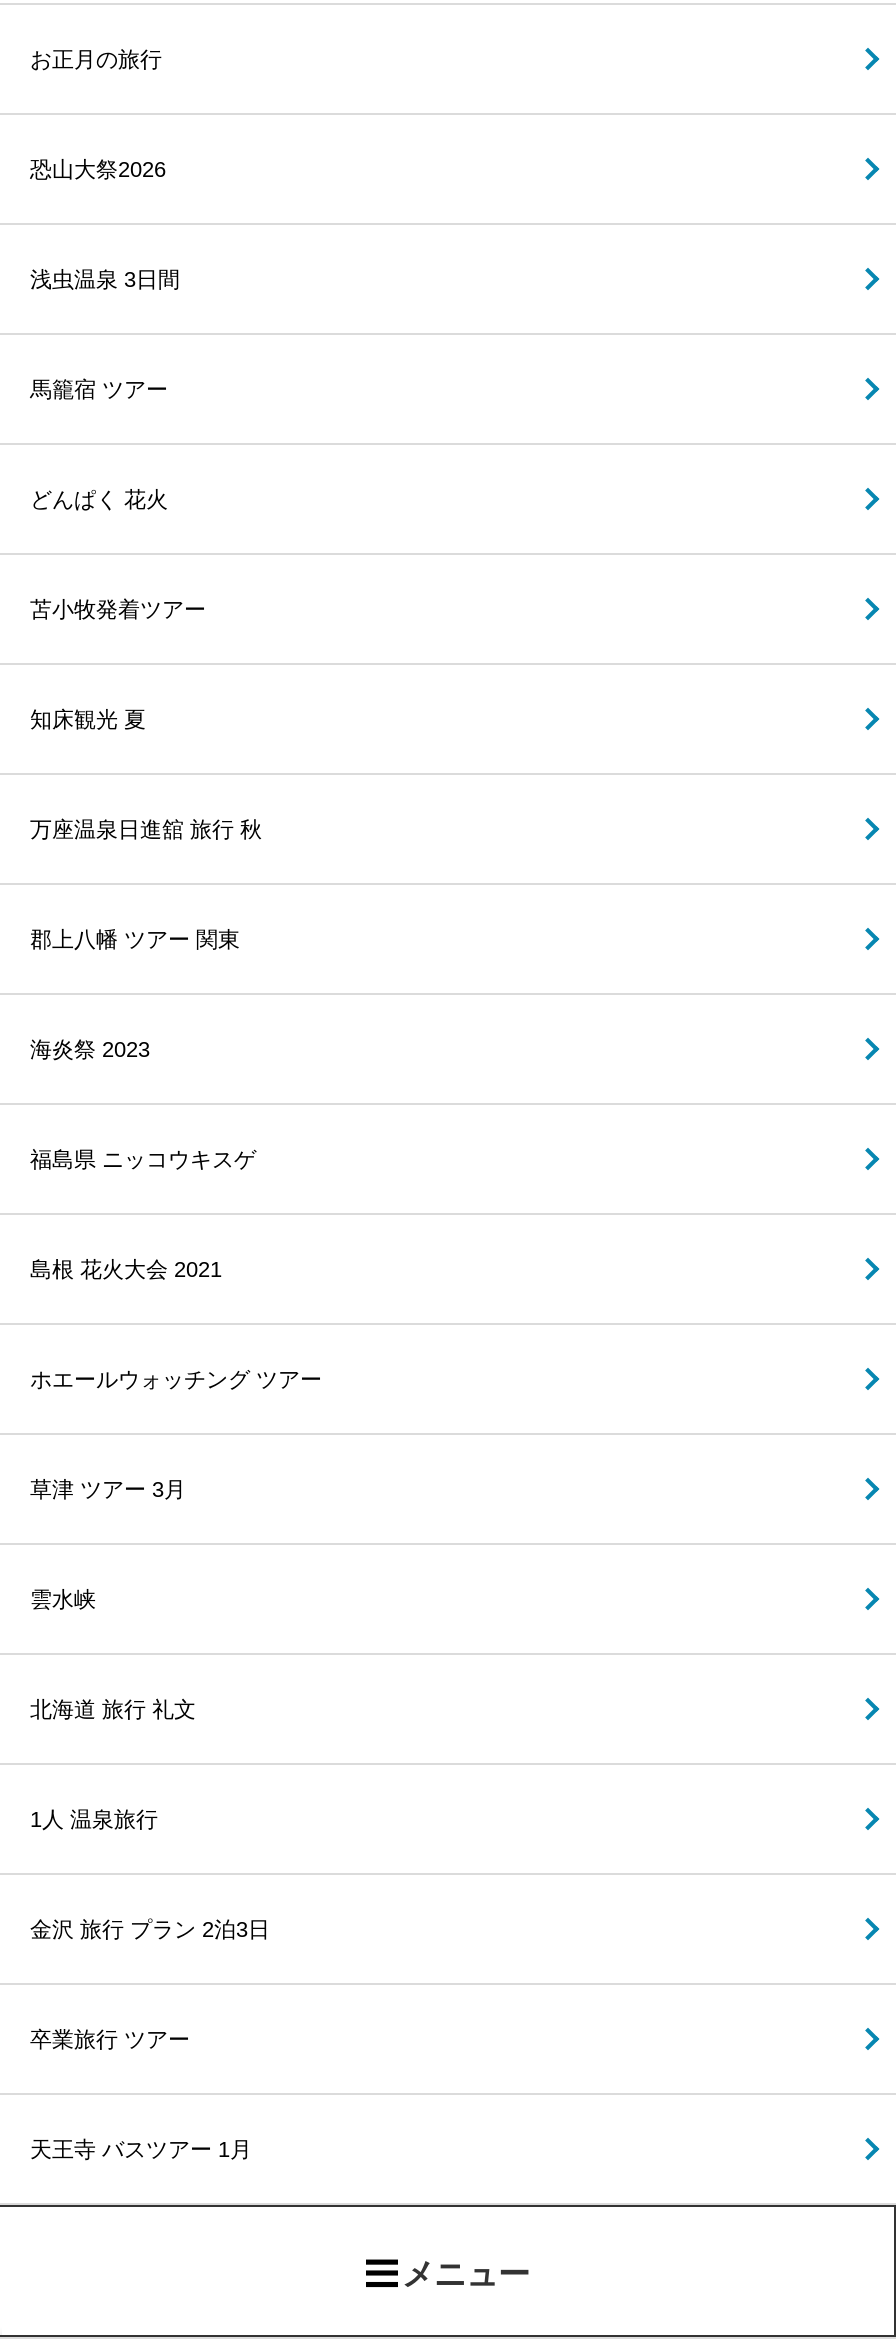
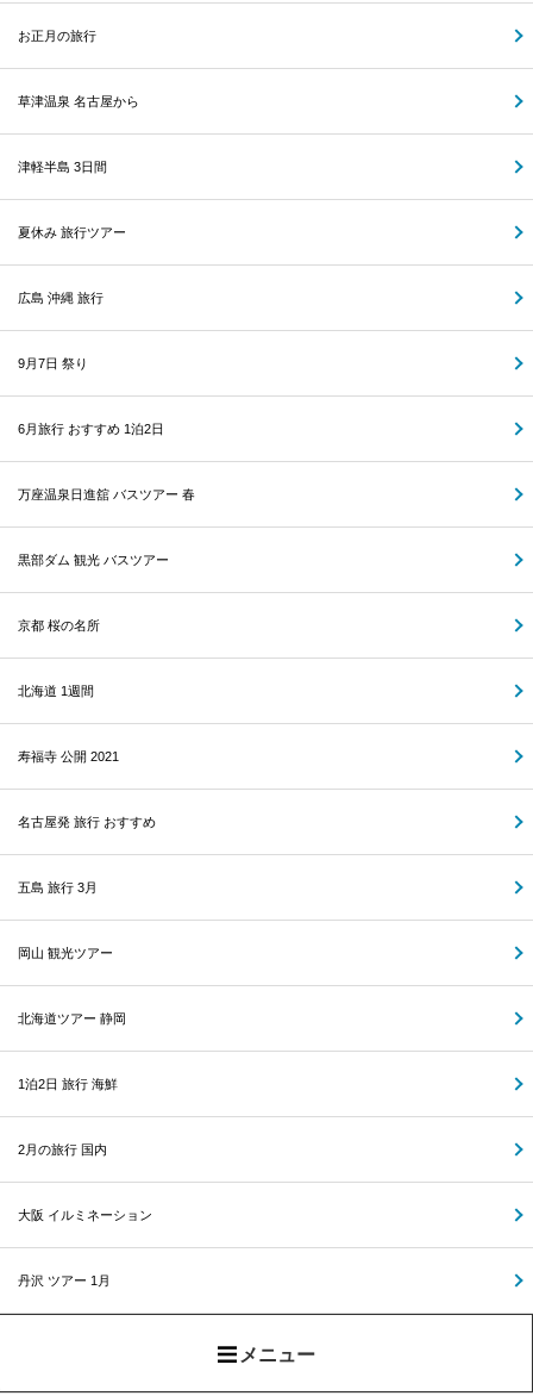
- 恐山大祭2026
+ 草津温泉 名古屋から

- 浅虫温泉 3日間
+ 津軽半島 3日間

- 馬籠宿 ツアー
+ 夏休み 旅行ツアー

- どんぱく 花火
+ 広島 沖縄 旅行

- 苫小牧発着ツアー
+ 9月7日 祭り

- 知床観光 夏
+ 6月旅行 おすすめ 1泊2日

- 万座温泉日進舘 旅行 秋
+ 万座温泉日進舘 バスツアー 春

- 郡上八幡 ツアー 関東
+ 黒部ダム 観光 バスツアー

- 海炎祭 2023
+ 京都 桜の名所

- 福島県 ニッコウキスゲ
+ 北海道 1週間

- 島根 花火大会 2021
+ 寿福寺 公開 2021

- ホエールウォッチング ツアー
+ 名古屋発 旅行 おすすめ

- 草津 ツアー 3月
+ 五島 旅行 3月

- 雲水峡
+ 岡山 観光ツアー

- 北海道 旅行 礼文
+ 北海道ツアー 静岡

- 1人 温泉旅行
+ 1泊2日 旅行 海鮮

- 金沢 旅行 プラン 2泊3日
+ 2月の旅行 国内

- 卒業旅行 ツアー
+ 大阪 イルミネーション

- 天王寺 バスツアー 1月
+ 丹沢 ツアー 1月
